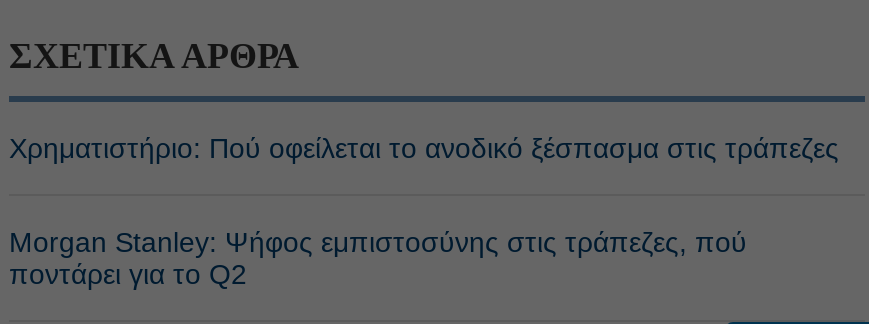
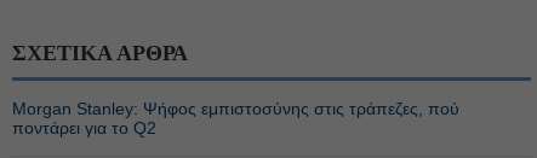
- Χρηματιστήριο: Πού οφείλεται το ανοδικό ξέσπασμα στις τράπεζες
